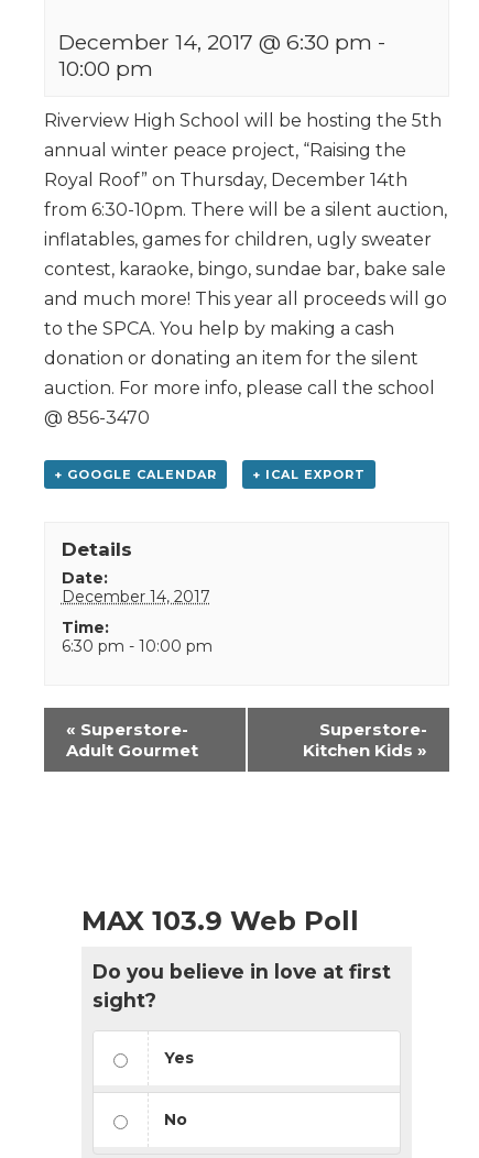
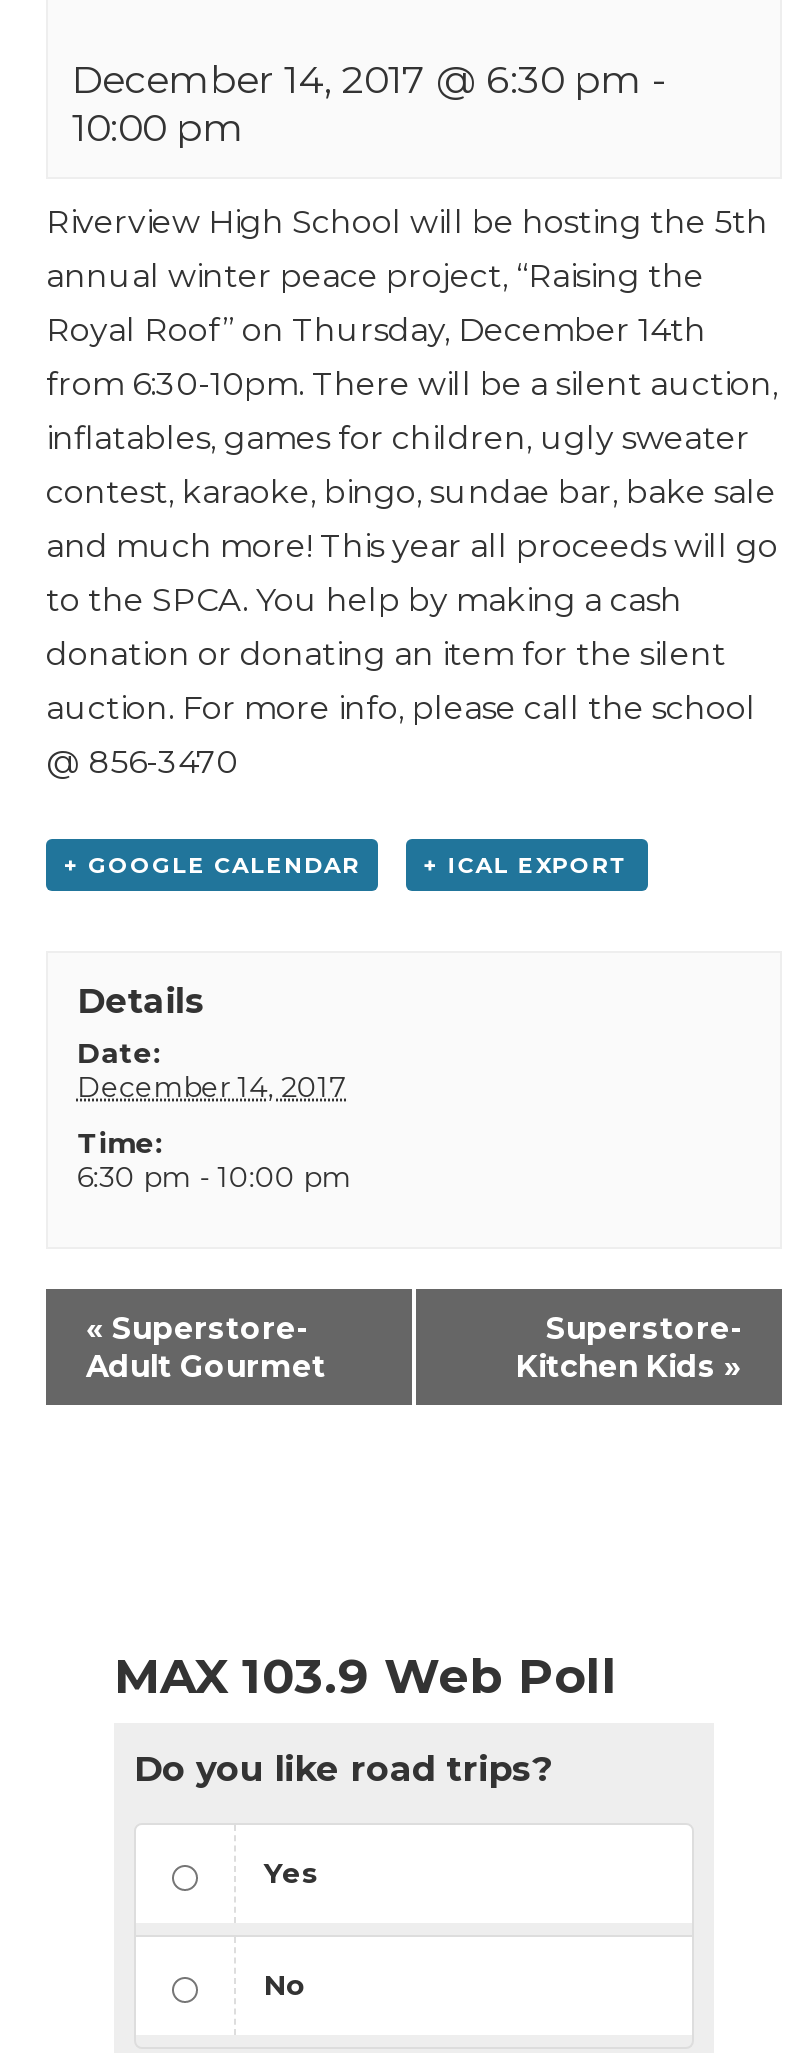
- Do you believe in love at first
- sight?
+ Do you like road trips?
